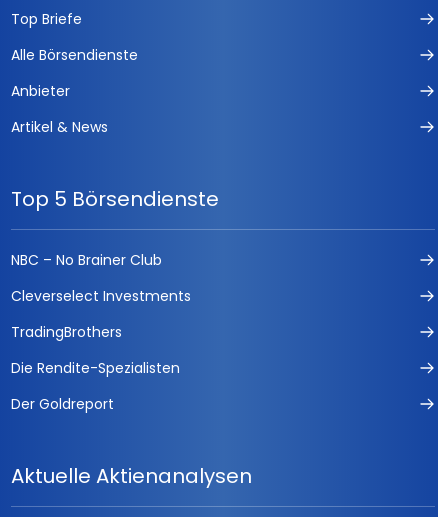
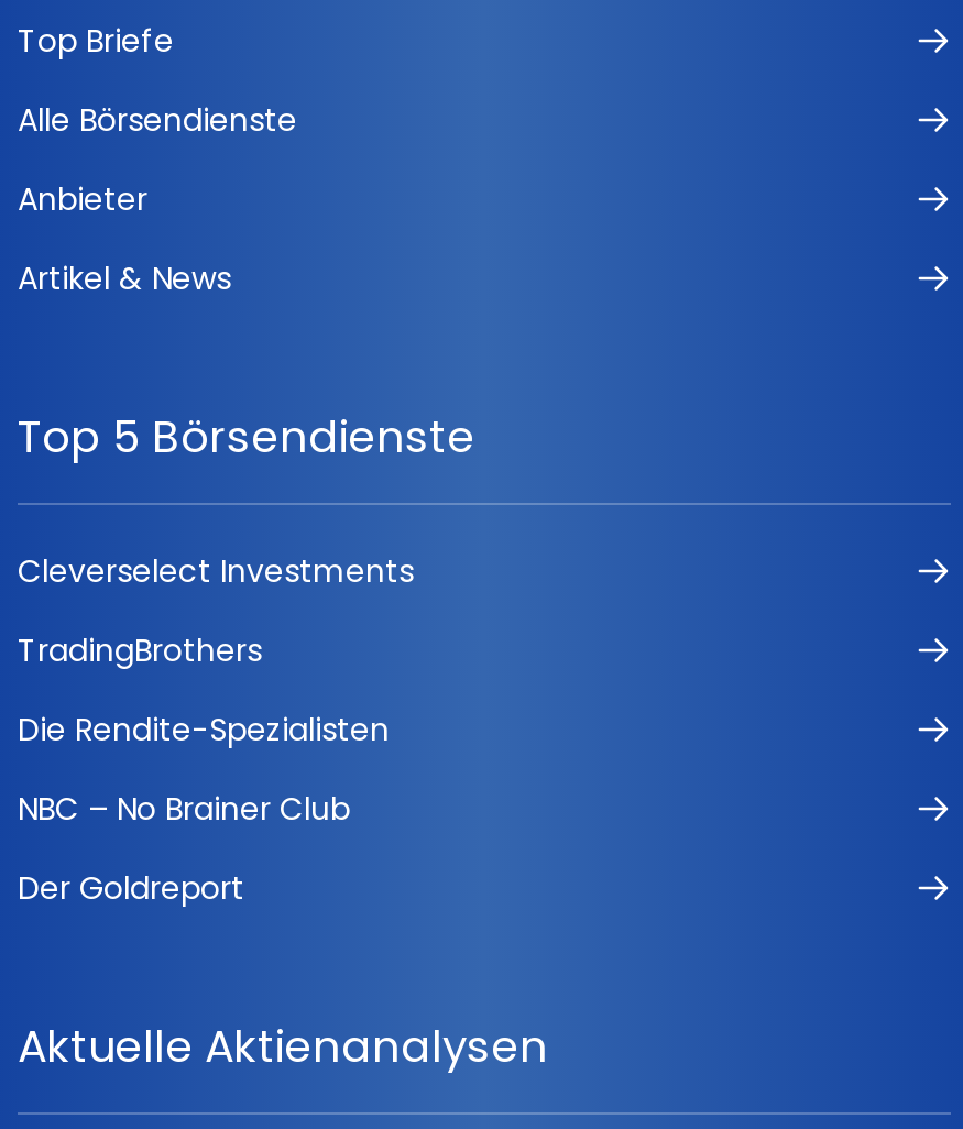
moved down: NBC – No Brainer Club

moved up: Cleverselect Investments | TradingBrothers | Die Rendite-Spezialisten
